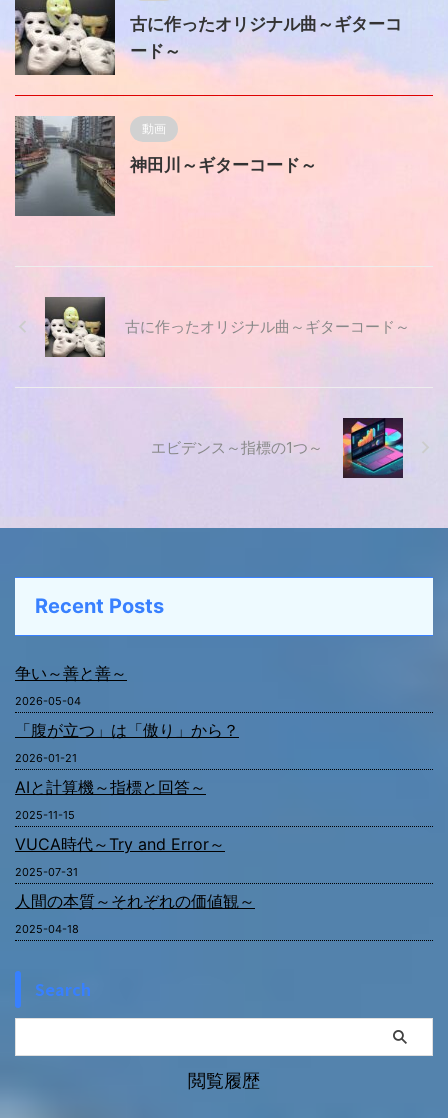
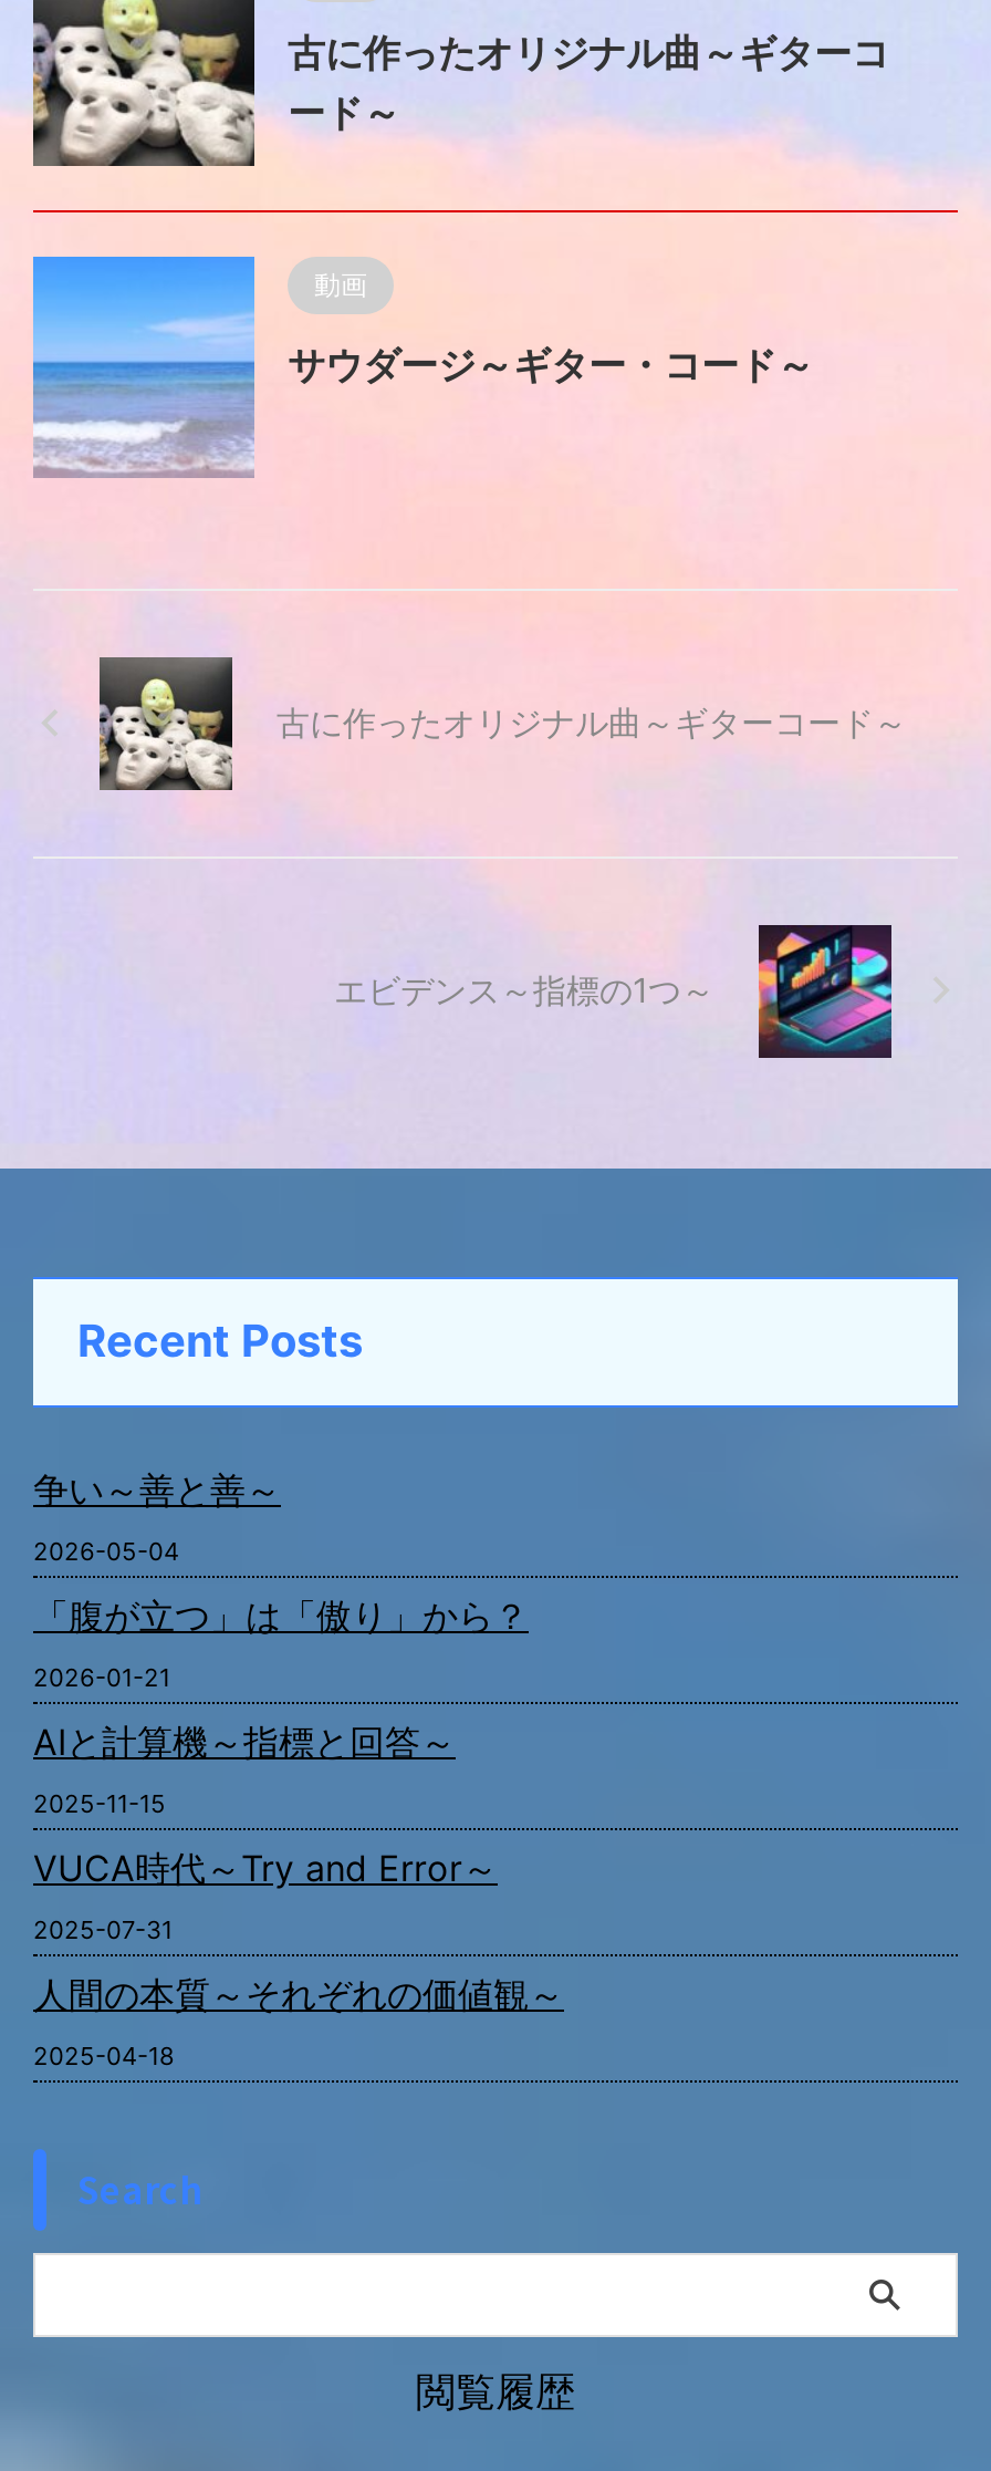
- [image]
- 神田川～ギターコード～
+ [image]
+ サウダージ～ギター・コード～
